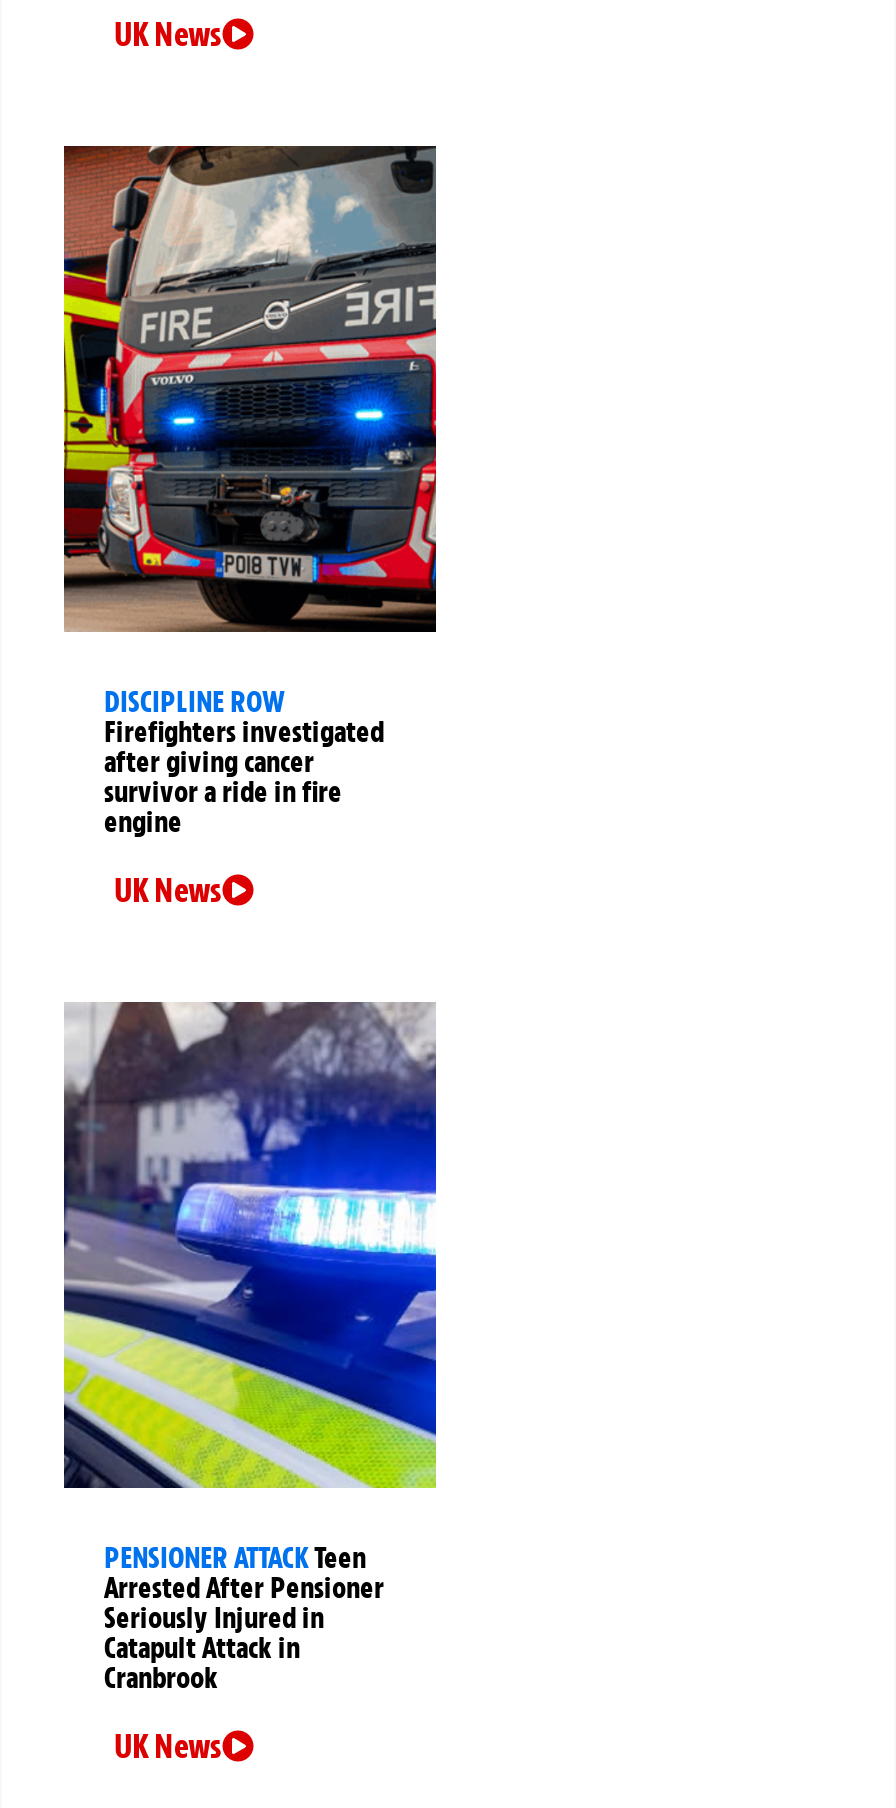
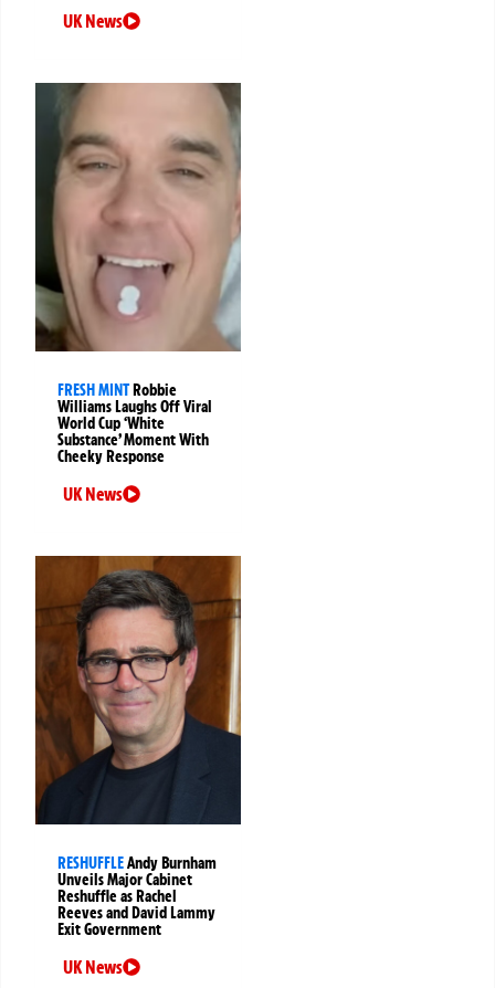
- [image]
- DISCIPLINE ROW
- Firefighters investigated
- after giving cancer
- survivor a ride in fire
- engine
+ [image]
+ FRESH MINT Robbie
+ Williams Laughs Off Viral
+ World Cup ‘White
+ Substance’ Moment With
+ Cheeky Response

- [image]
- PENSIONER ATTACK Teen
- Arrested After Pensioner
- Seriously Injured in
- Catapult Attack in
- Cranbrook
+ [image]
+ RESHUFFLE Andy Burnham
+ Unveils Major Cabinet
+ Reshuffle as Rachel
+ Reeves and David Lammy
+ Exit Government
